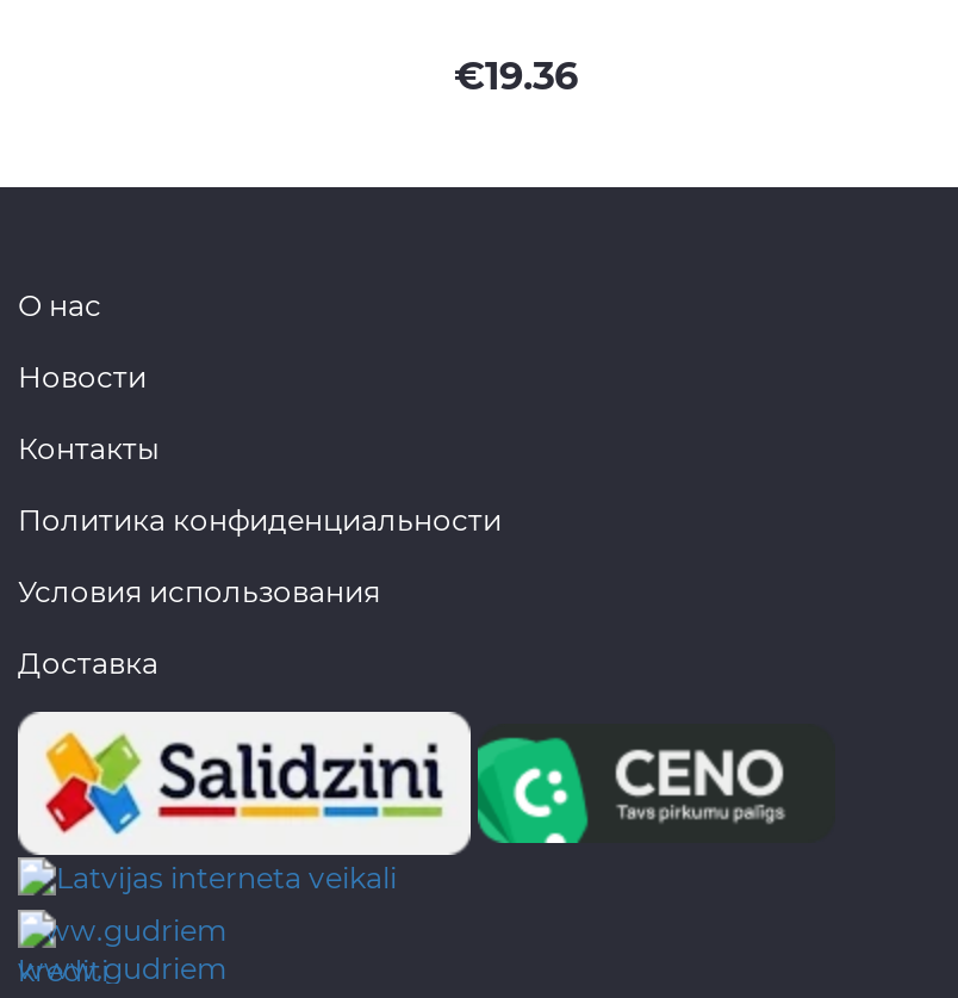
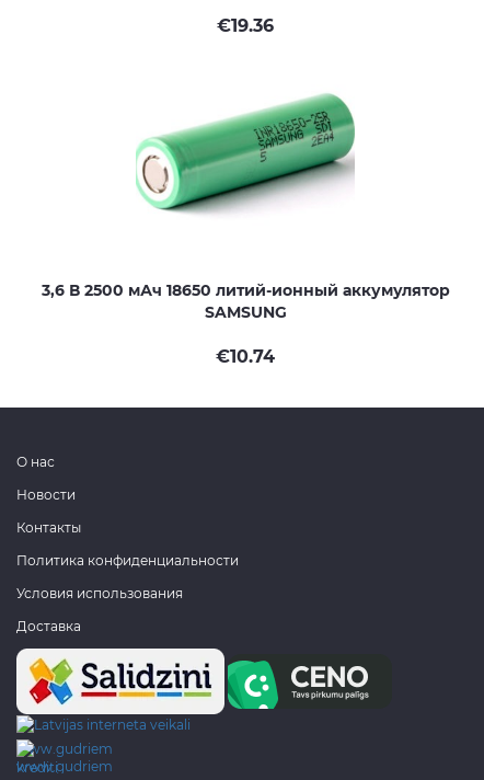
+ 3,6 В 2500 мАч 18650 литий-ионный аккумулятор
+ SAMSUNG
+ €10.74

+ [image]
